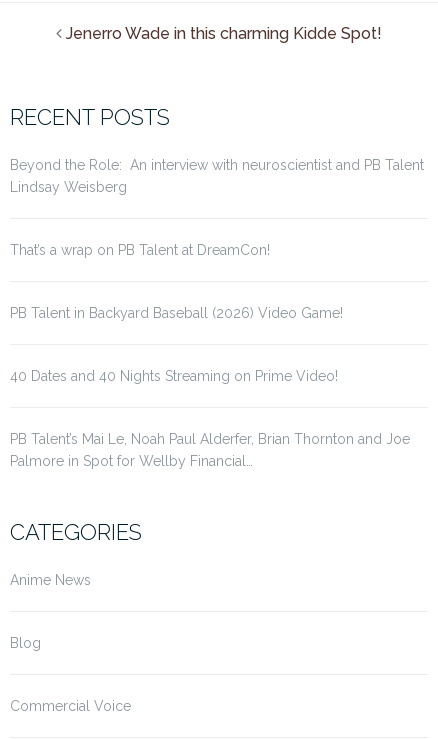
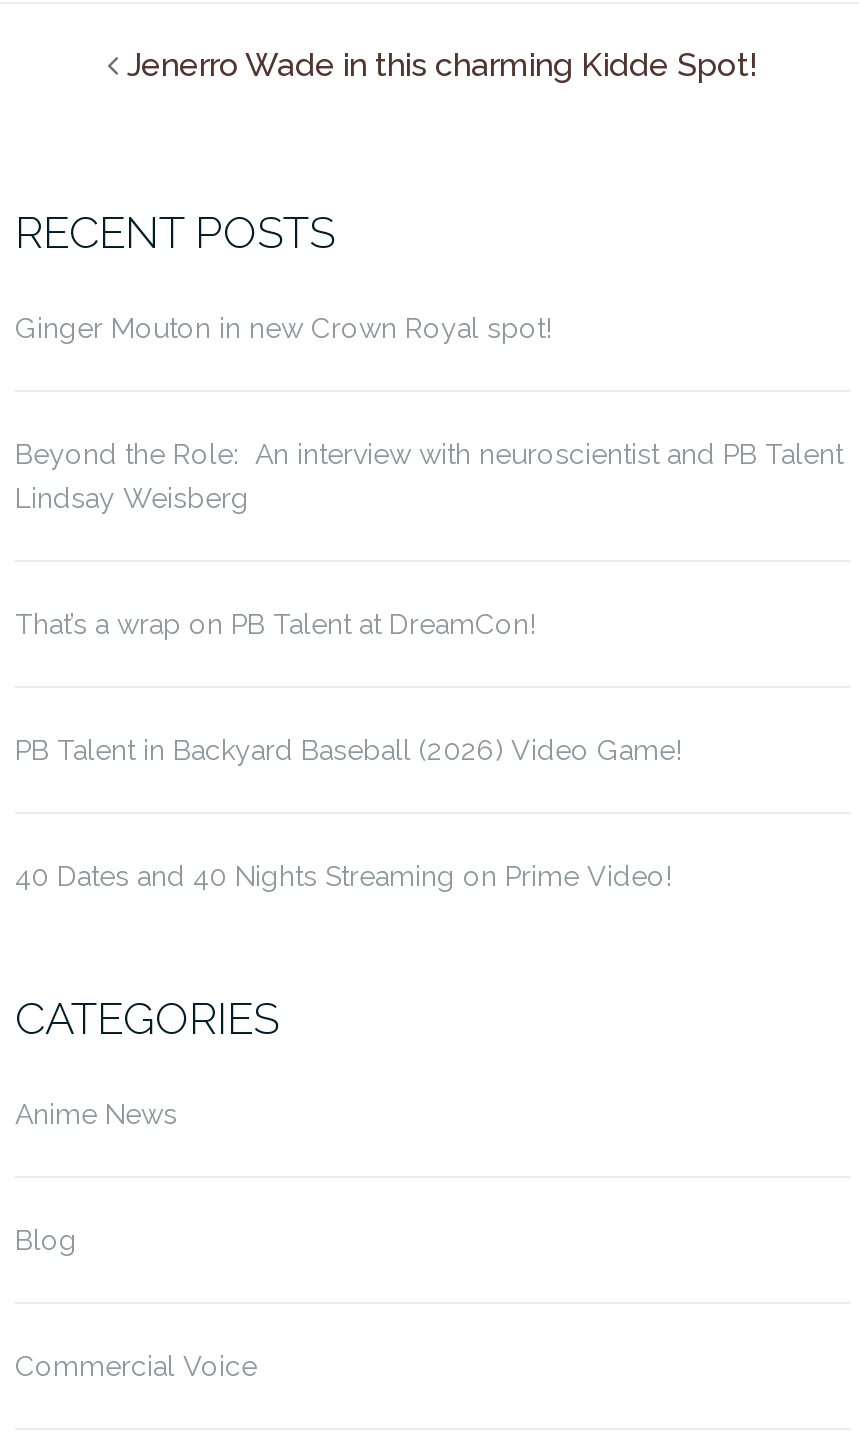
+ Ginger Mouton in new Crown Royal spot!

moved down: Beyond the Role: An interview with neuroscientist and PB Talent | Lindsay Weisberg | That’s a wrap on PB Talent at DreamCon! | PB Talent in Backyard Baseball (2026) Video Game! | 40 Dates and 40 Nights Streaming on Prime Video!

- PB Talent’s Mai Le, Noah Paul Alderfer, Brian Thornton and Joe
- Palmore in Spot for Wellby Financial…
